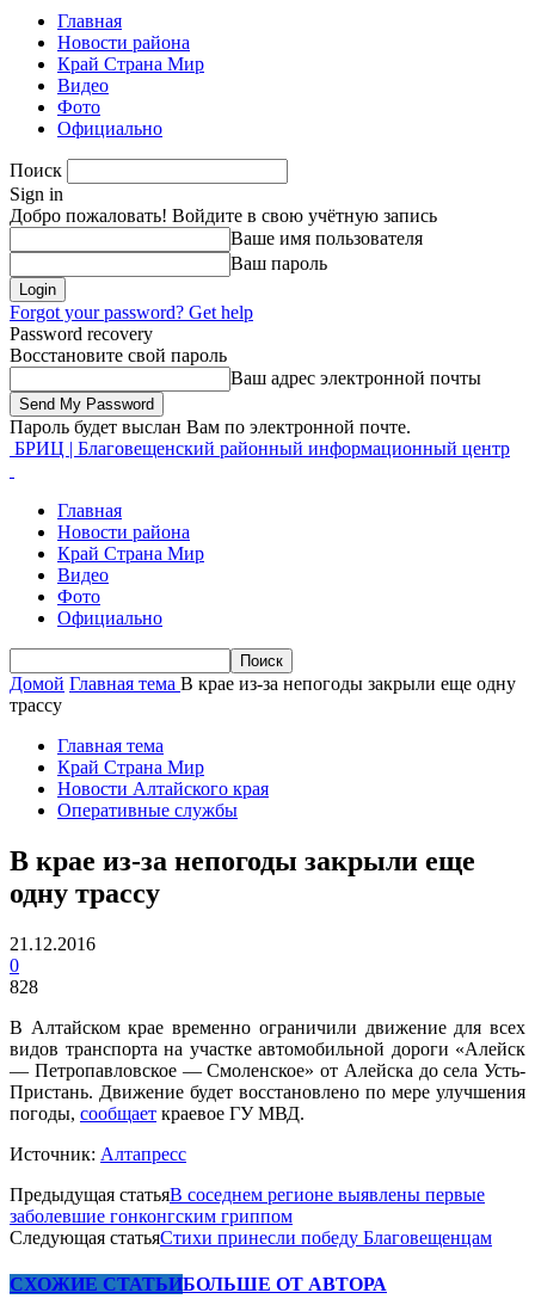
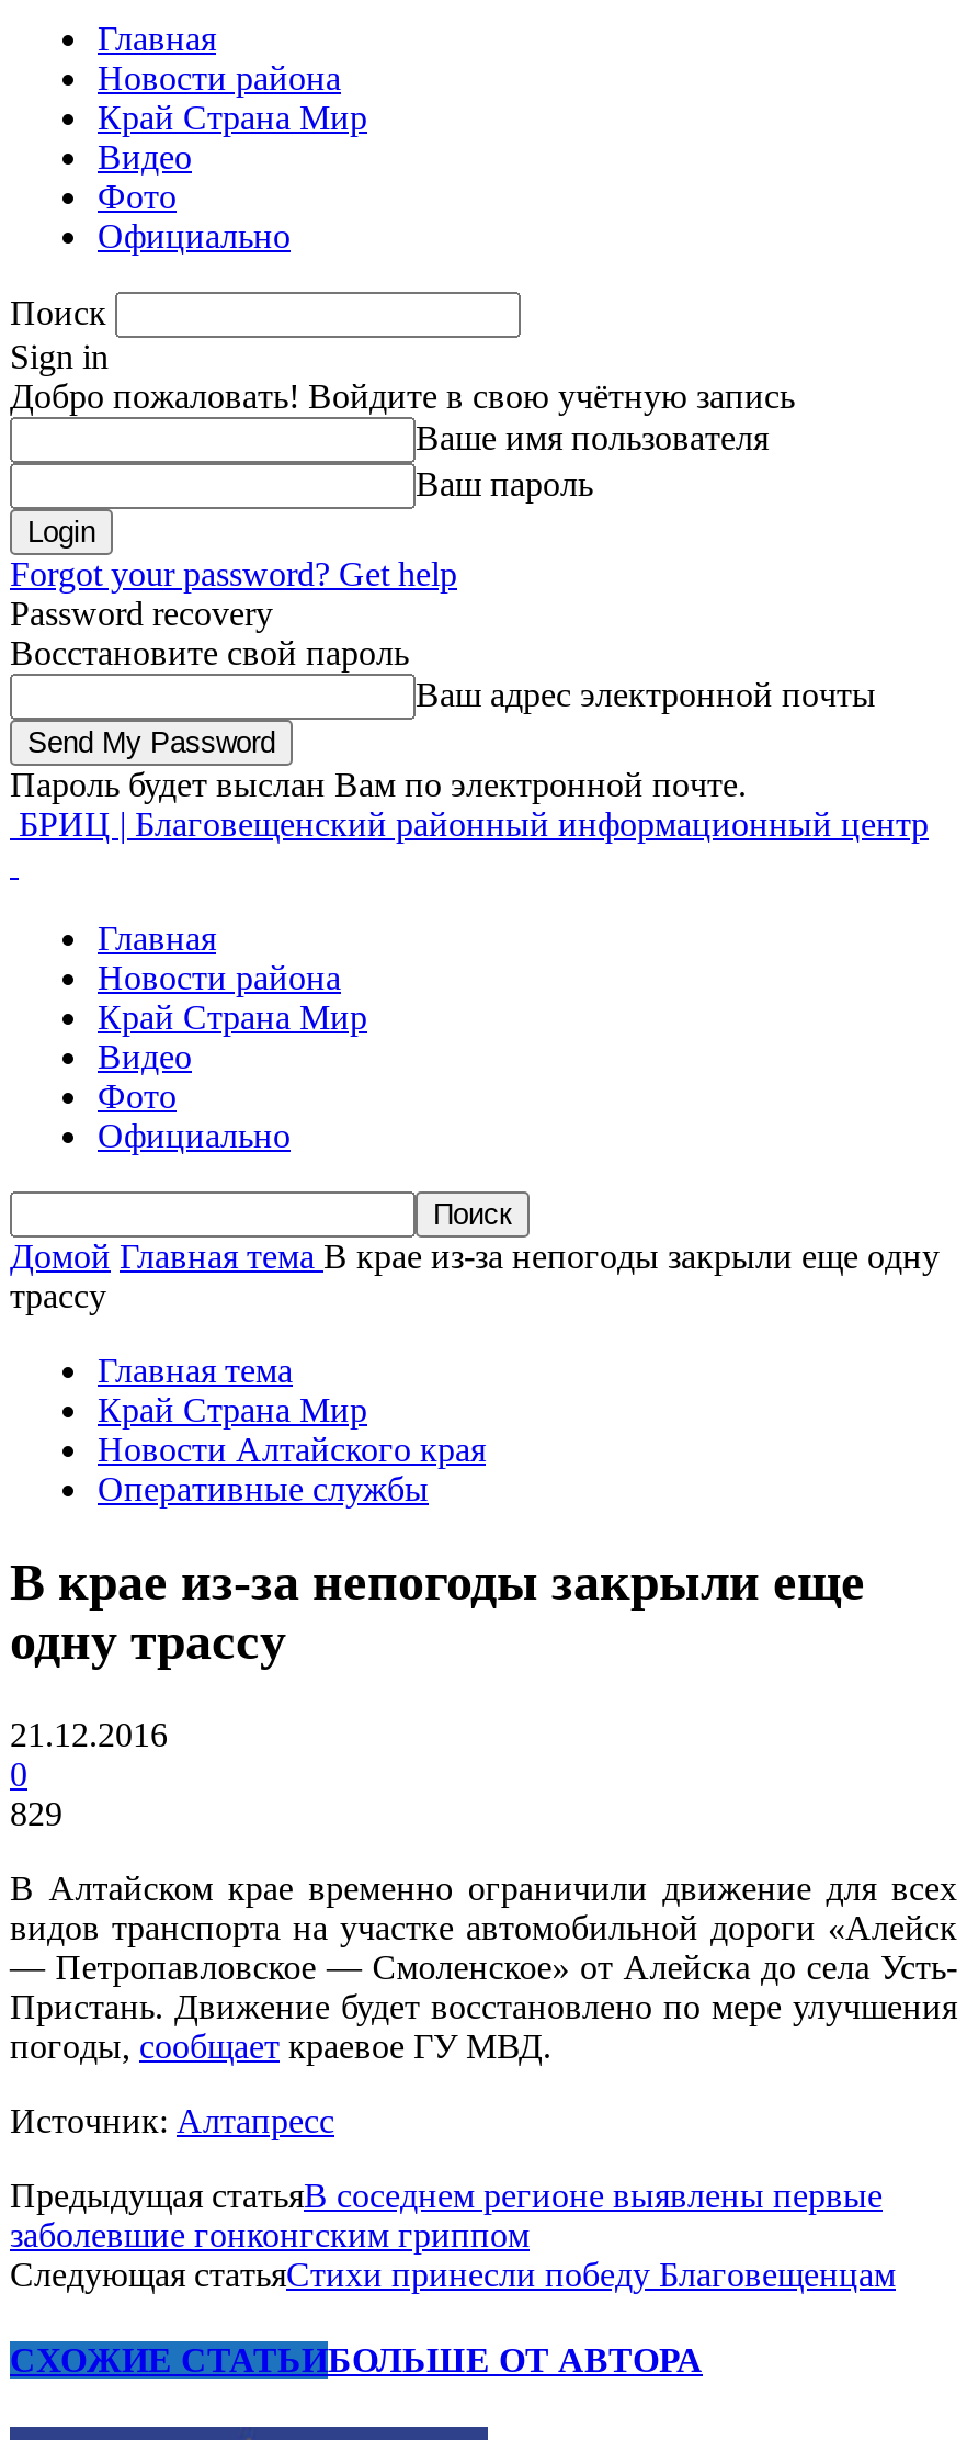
- 828
+ 829
